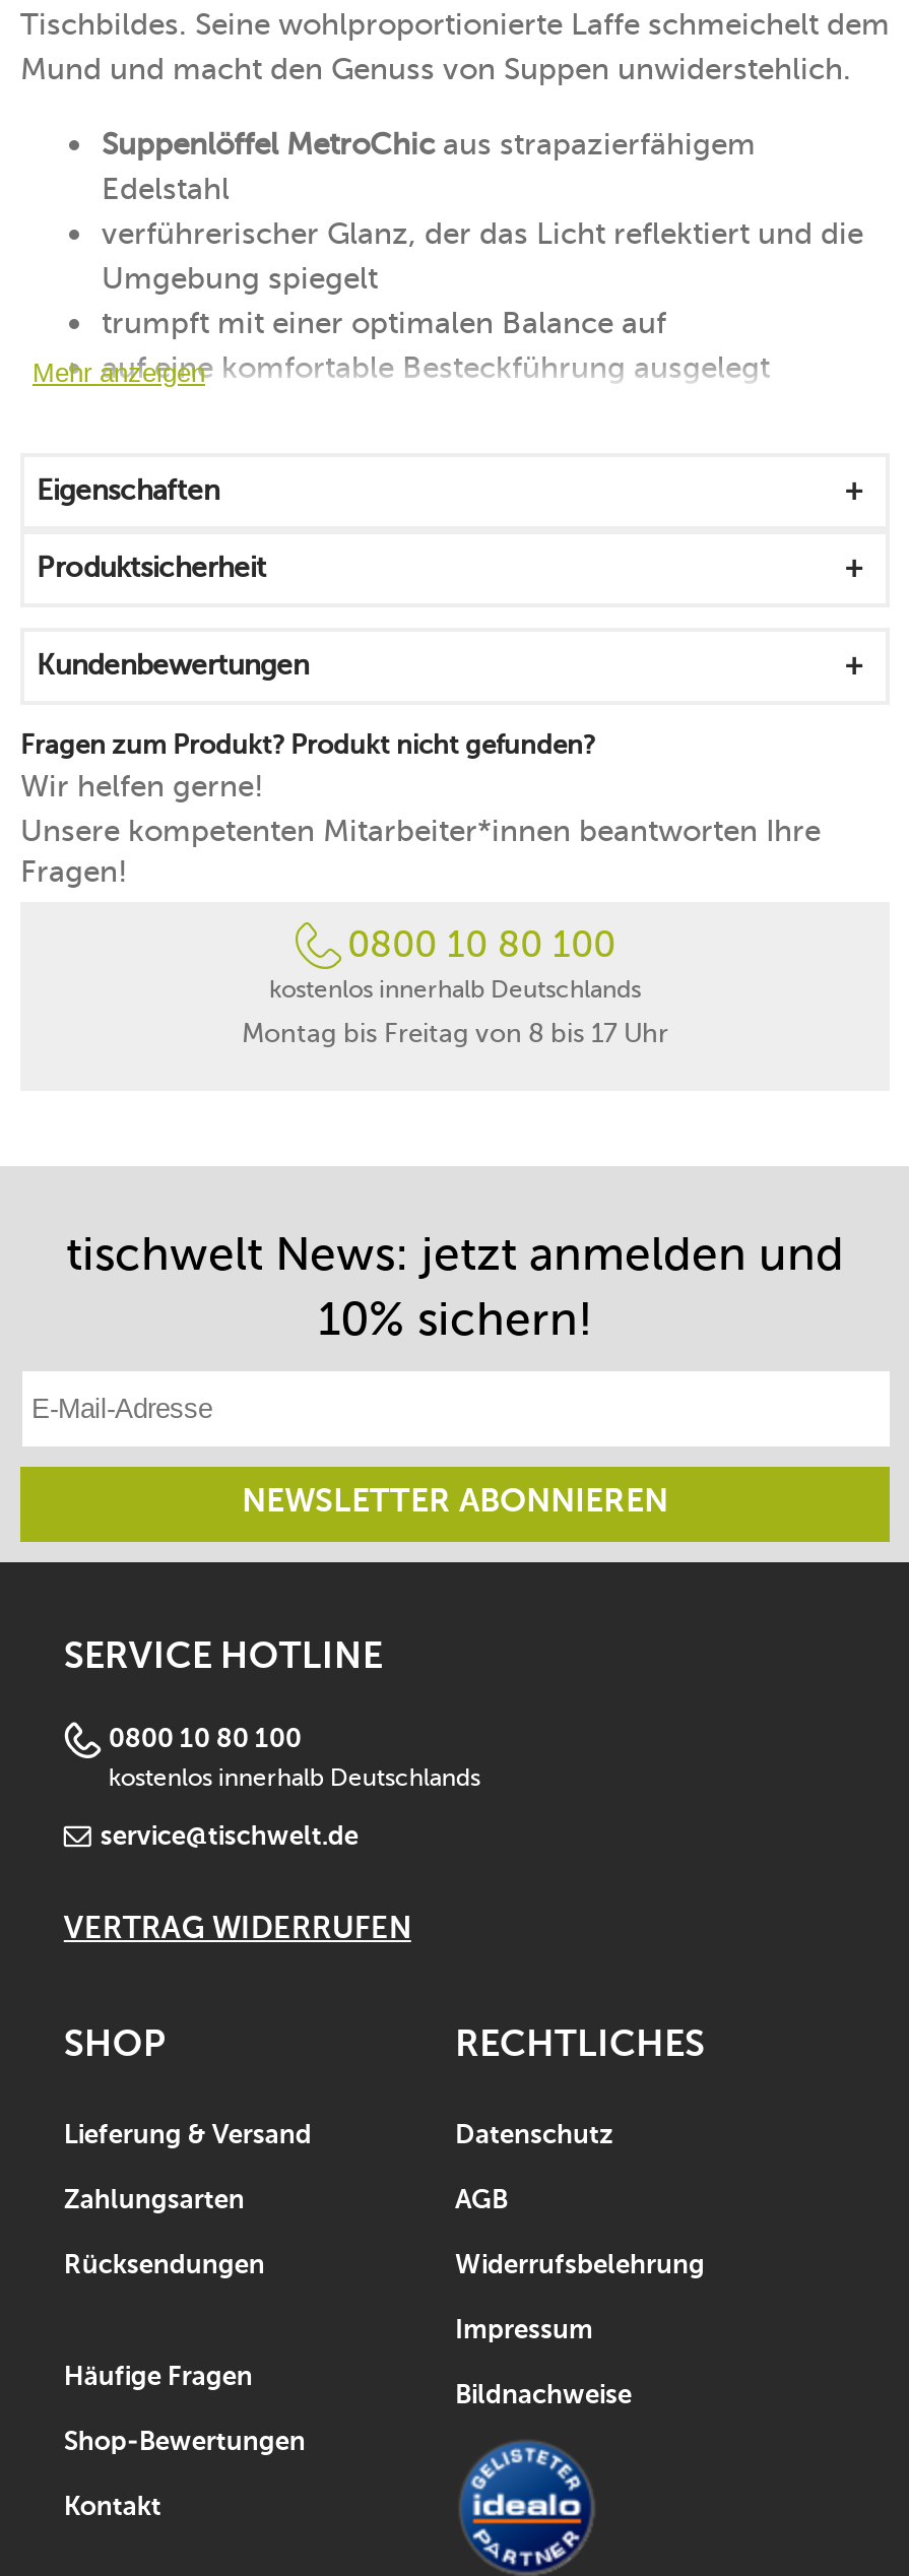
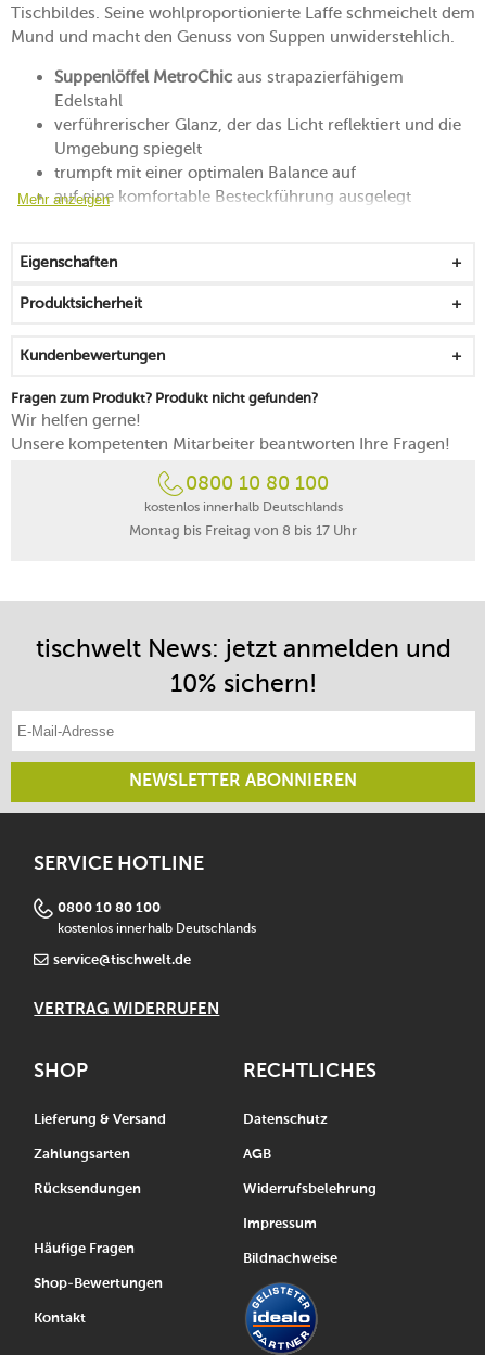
- Unsere kompetenten Mitarbeiter*innen beantworten Ihre
- Fragen!
+ Unsere kompetenten Mitarbeiter beantworten Ihre Fragen!
